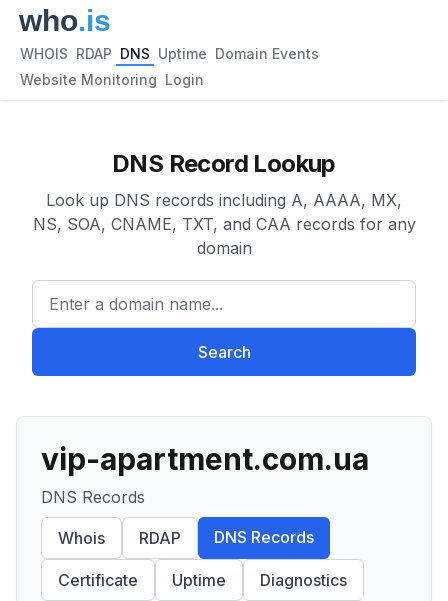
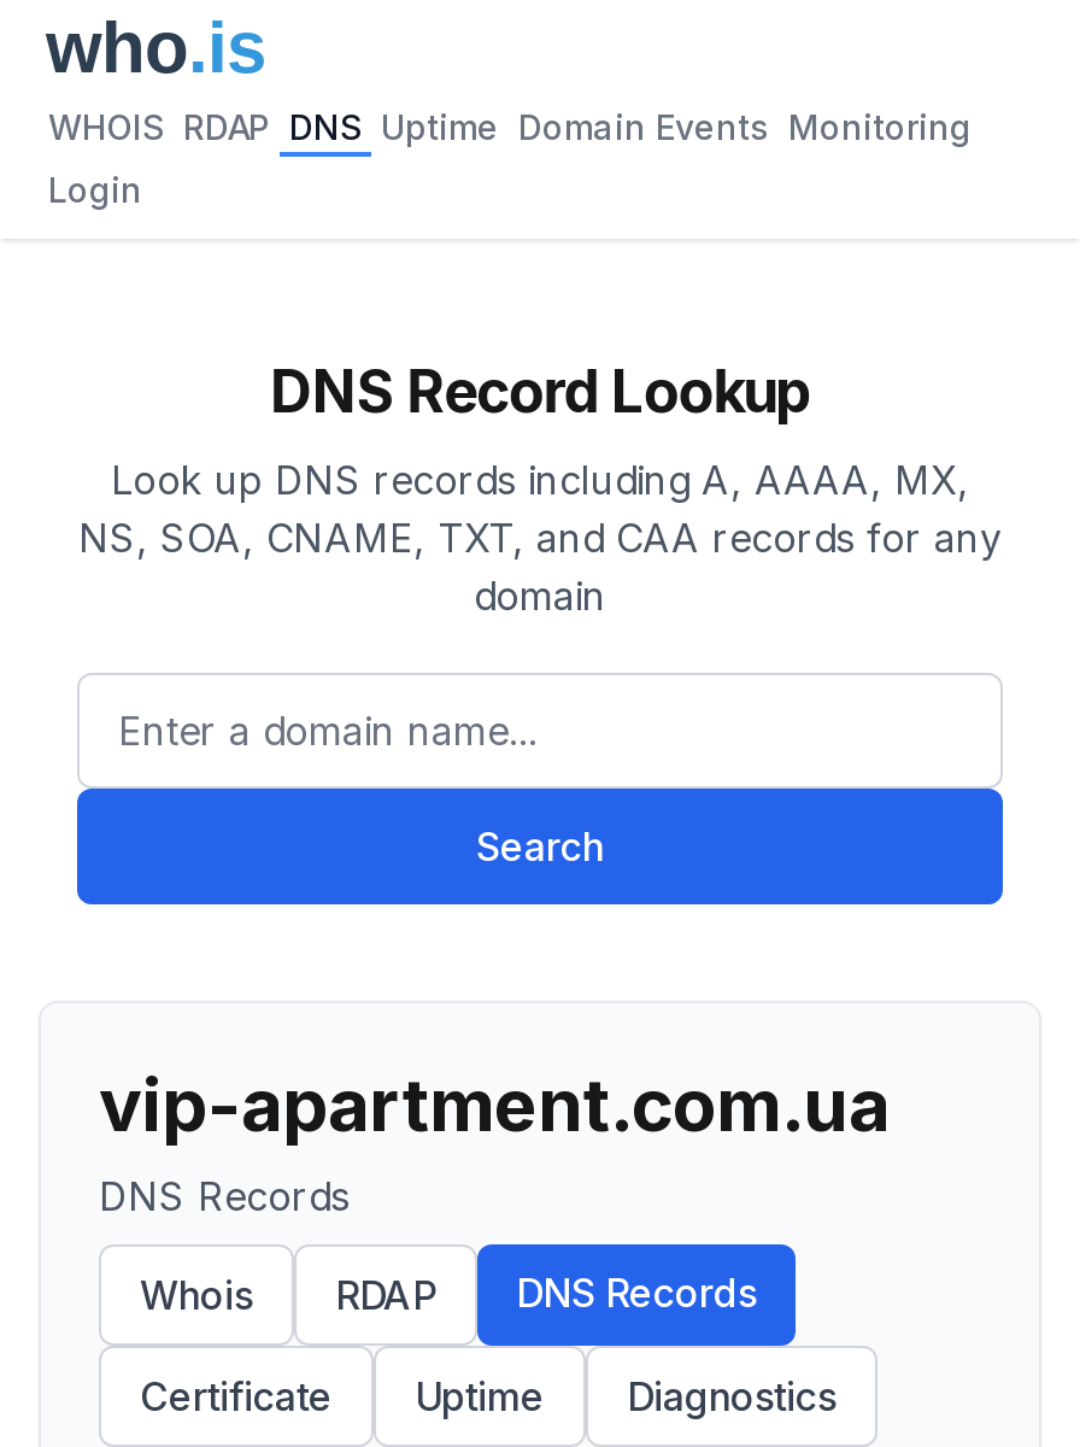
- WHOIS RDAP DNS Uptime Domain Events
+ WHOIS RDAP DNS Uptime Domain Events Monitoring

- Website Monitoring Login
+ Login
